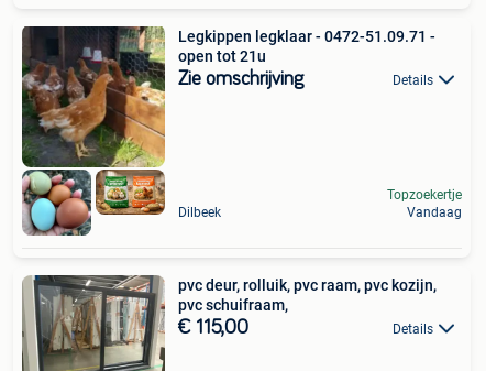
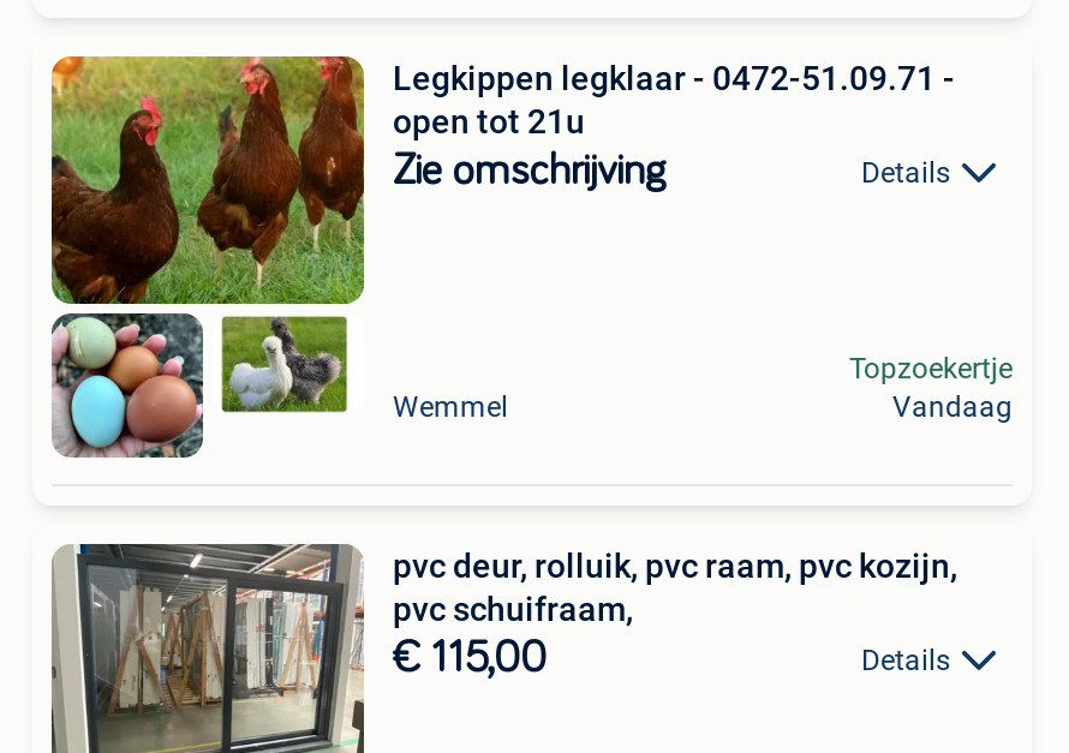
- [image]
- Dilbeek
+ [image]
+ Wemmel
